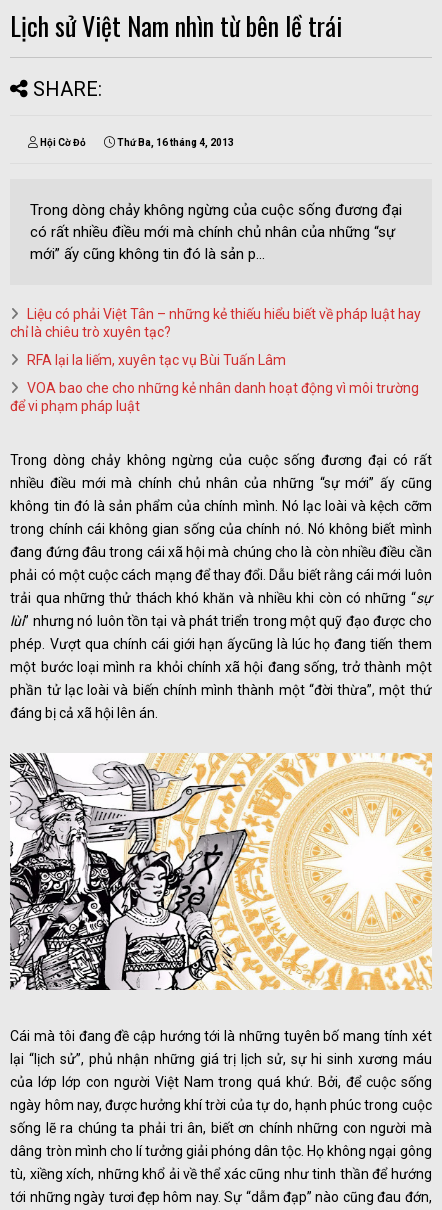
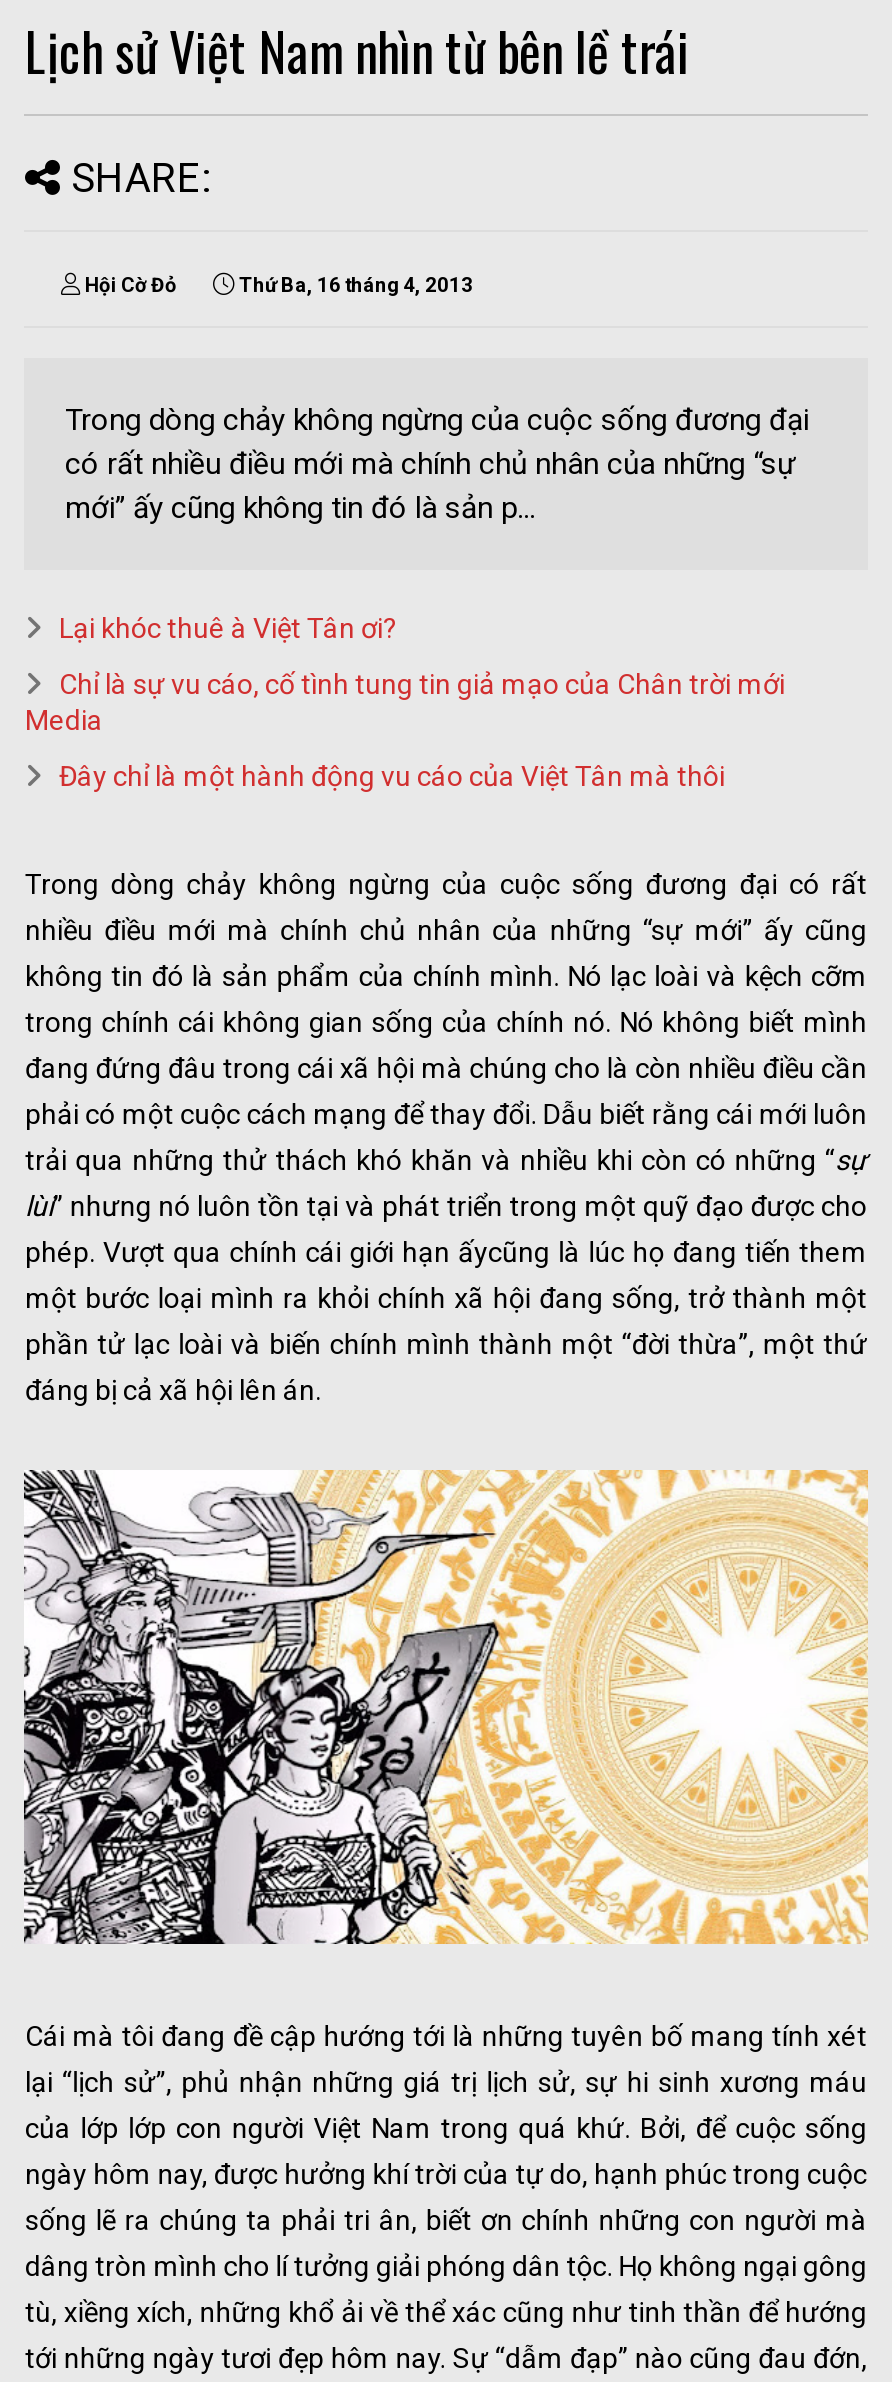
- Liệu có phải Việt Tân – những kẻ thiếu hiểu biết về pháp luật hay
- chỉ là chiêu trò xuyên tạc?
+ Lại khóc thuê à Việt Tân ơi?

- RFA lại la liếm, xuyên tạc vụ Bùi Tuấn Lâm
+ Chỉ là sự vu cáo, cố tình tung tin giả mạo của Chân trời mới
+ Media

- VOA bao che cho những kẻ nhân danh hoạt động vì môi trường
- để vi phạm pháp luật
+ Đây chỉ là một hành động vu cáo của Việt Tân mà thôi
